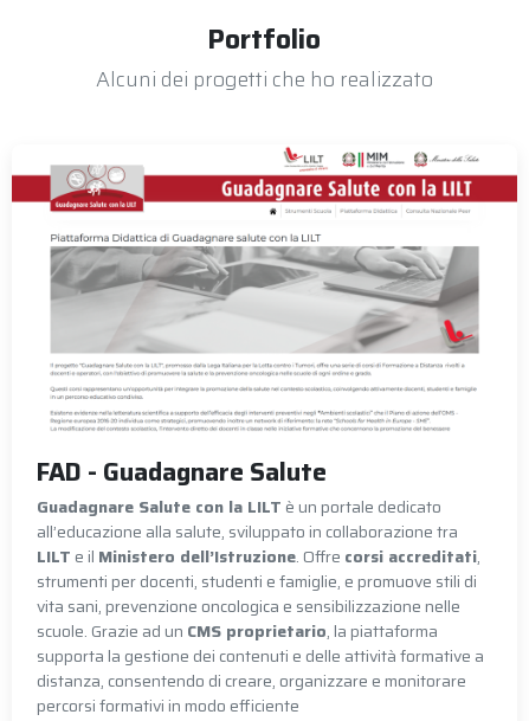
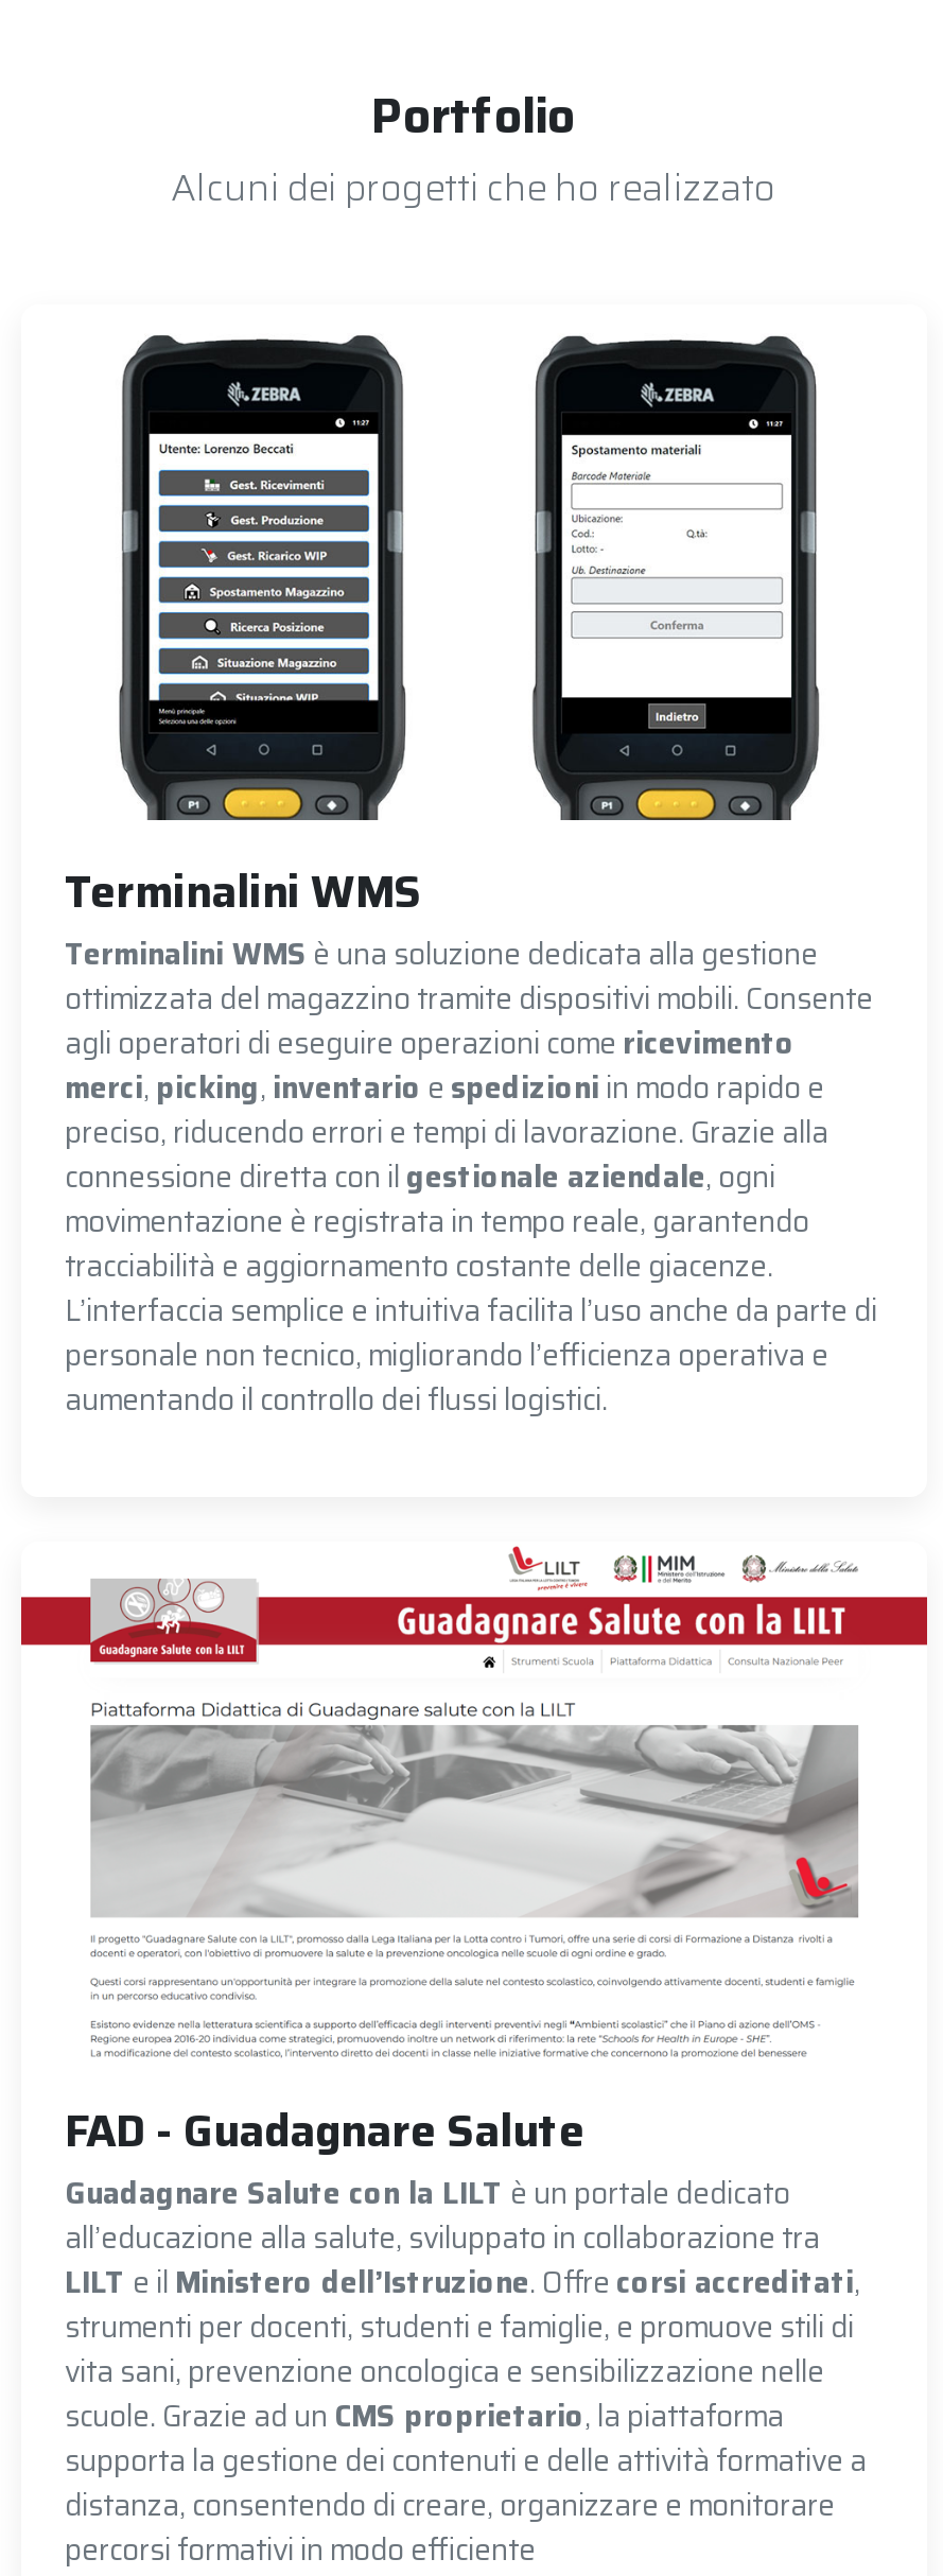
+ [image]
+ Terminalini WMS
+ Terminalini WMS è una soluzione dedicata alla gestione
+ ottimizzata del magazzino tramite dispositivi mobili. Consente
+ agli operatori di eseguire operazioni come ricevimento
+ merci, picking, inventario e spedizioni in modo rapido e
+ preciso, riducendo errori e tempi di lavorazione. Grazie alla
+ connessione diretta con il gestionale aziendale, ogni
+ movimentazione è registrata in tempo reale, garantendo
+ tracciabilità e aggiornamento costante delle giacenze.
+ L’interfaccia semplice e intuitiva facilita l’uso anche da parte di
+ personale non tecnico, migliorando l’efficienza operativa e
+ aumentando il controllo dei flussi logistici.

+ [image]
